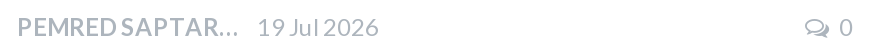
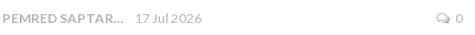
- 19 Jul 2026
+ 17 Jul 2026
